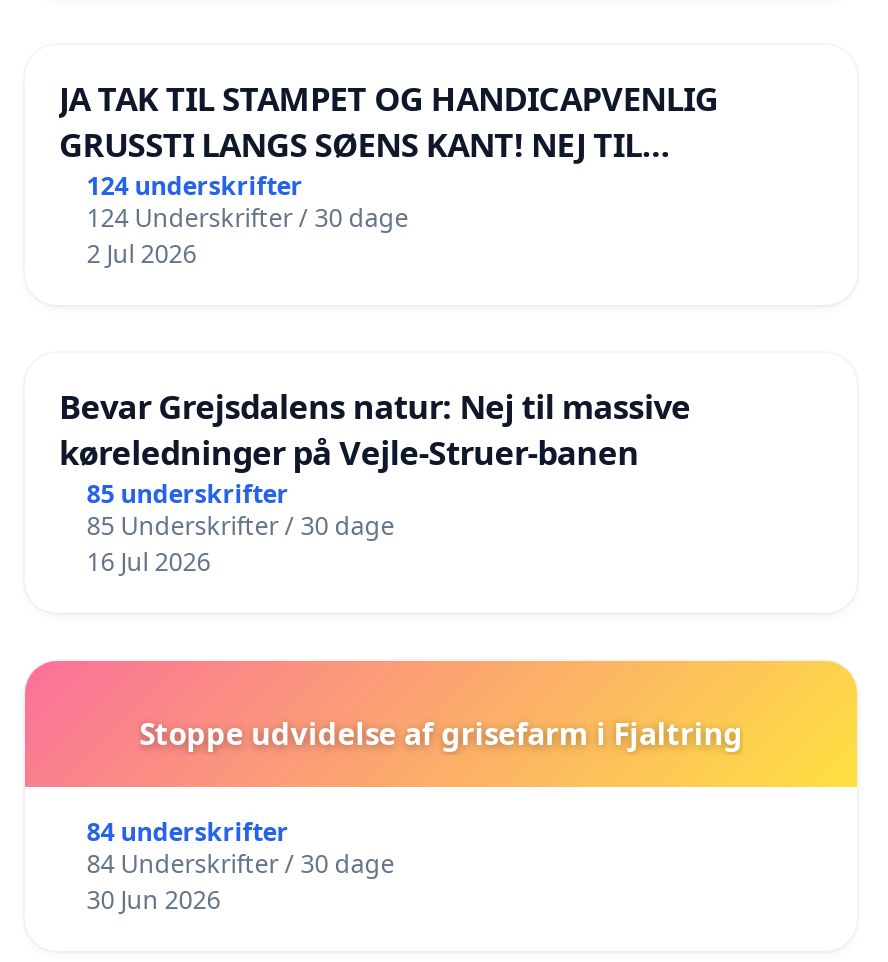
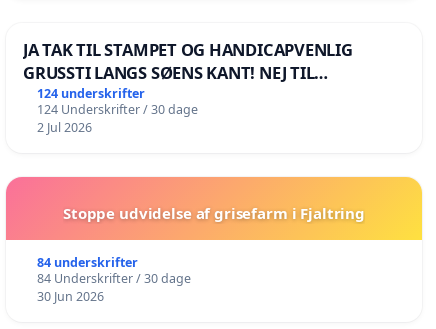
- Bevar Grejsdalens natur: Nej til massive
- køreledninger på Vejle-Struer-banen
- 85 underskrifter
- 85 Underskrifter / 30 dage
- 16 Jul 2026
